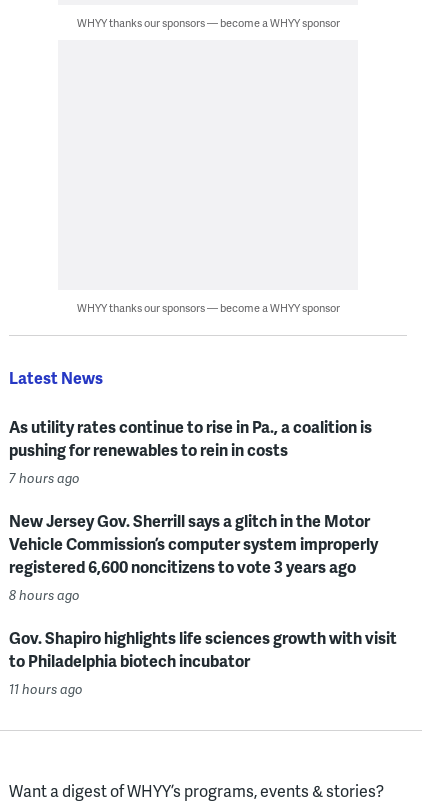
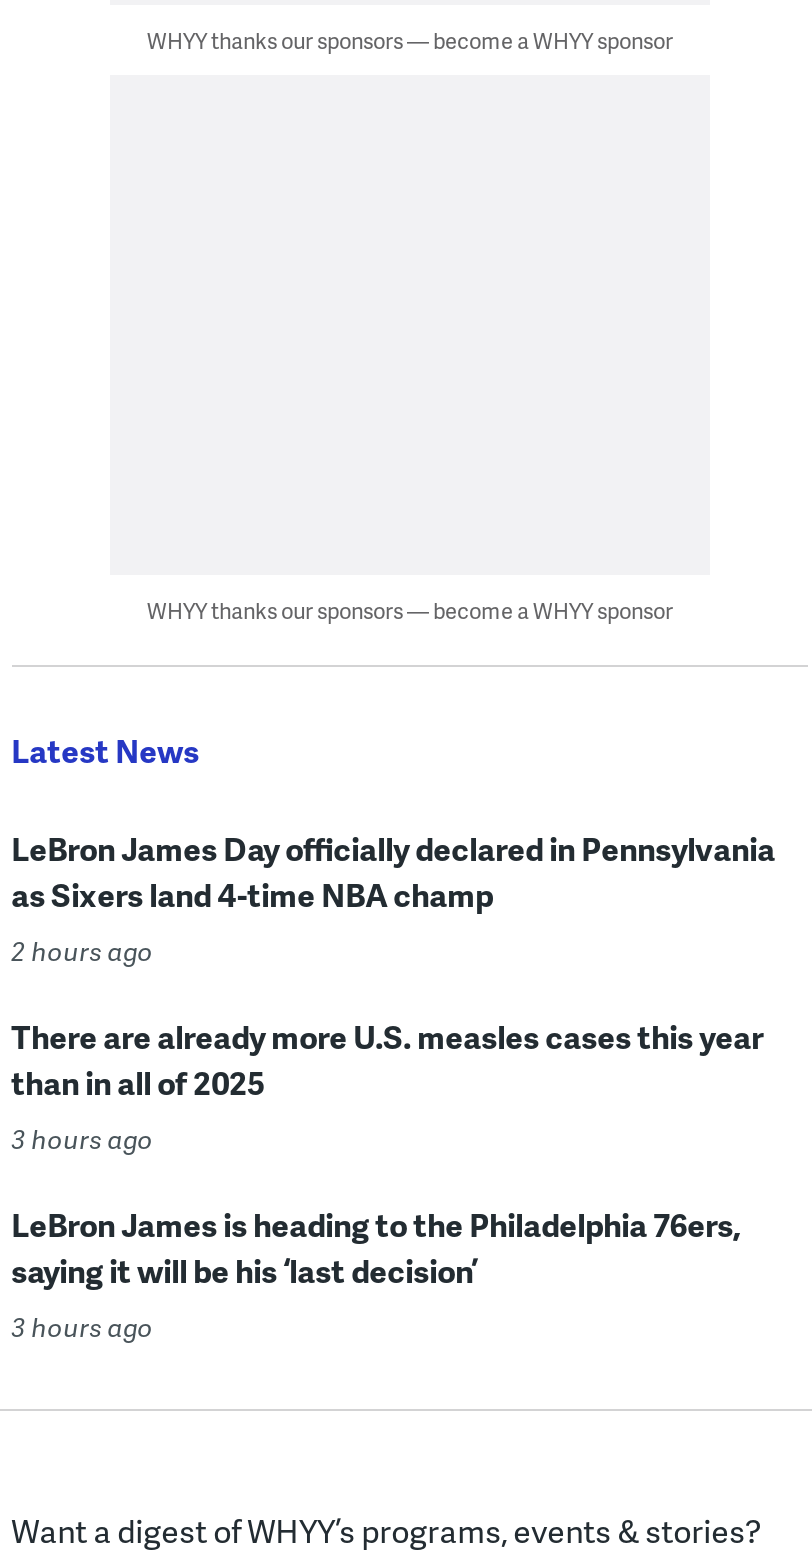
- As utility rates continue to rise in Pa., a coalition is
- pushing for renewables to rein in costs
- 7 hours ago
+ LeBron James Day officially declared in Pennsylvania
+ as Sixers land 4-time NBA champ
+ 2 hours ago

- New Jersey Gov. Sherrill says a glitch in the Motor
- Vehicle Commission’s computer system improperly
- registered 6,600 noncitizens to vote 3 years ago
- 8 hours ago
+ There are already more U.S. measles cases this year
+ than in all of 2025
+ 3 hours ago

- Gov. Shapiro highlights life sciences growth with visit
- to Philadelphia biotech incubator
- 11 hours ago
+ LeBron James is heading to the Philadelphia 76ers,
+ saying it will be his ‘last decision’
+ 3 hours ago
